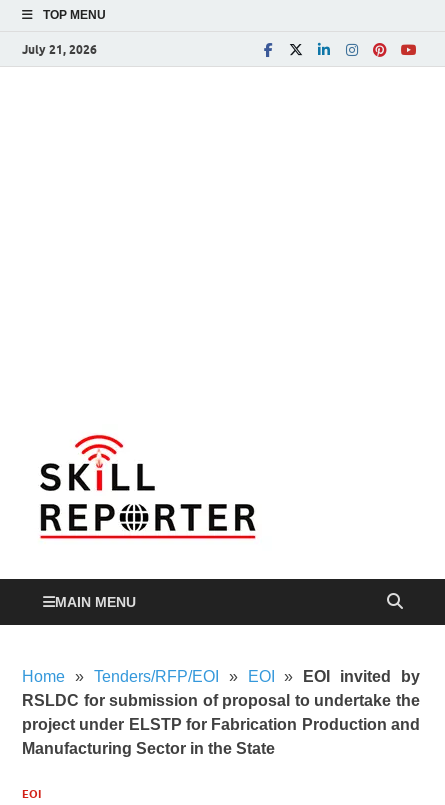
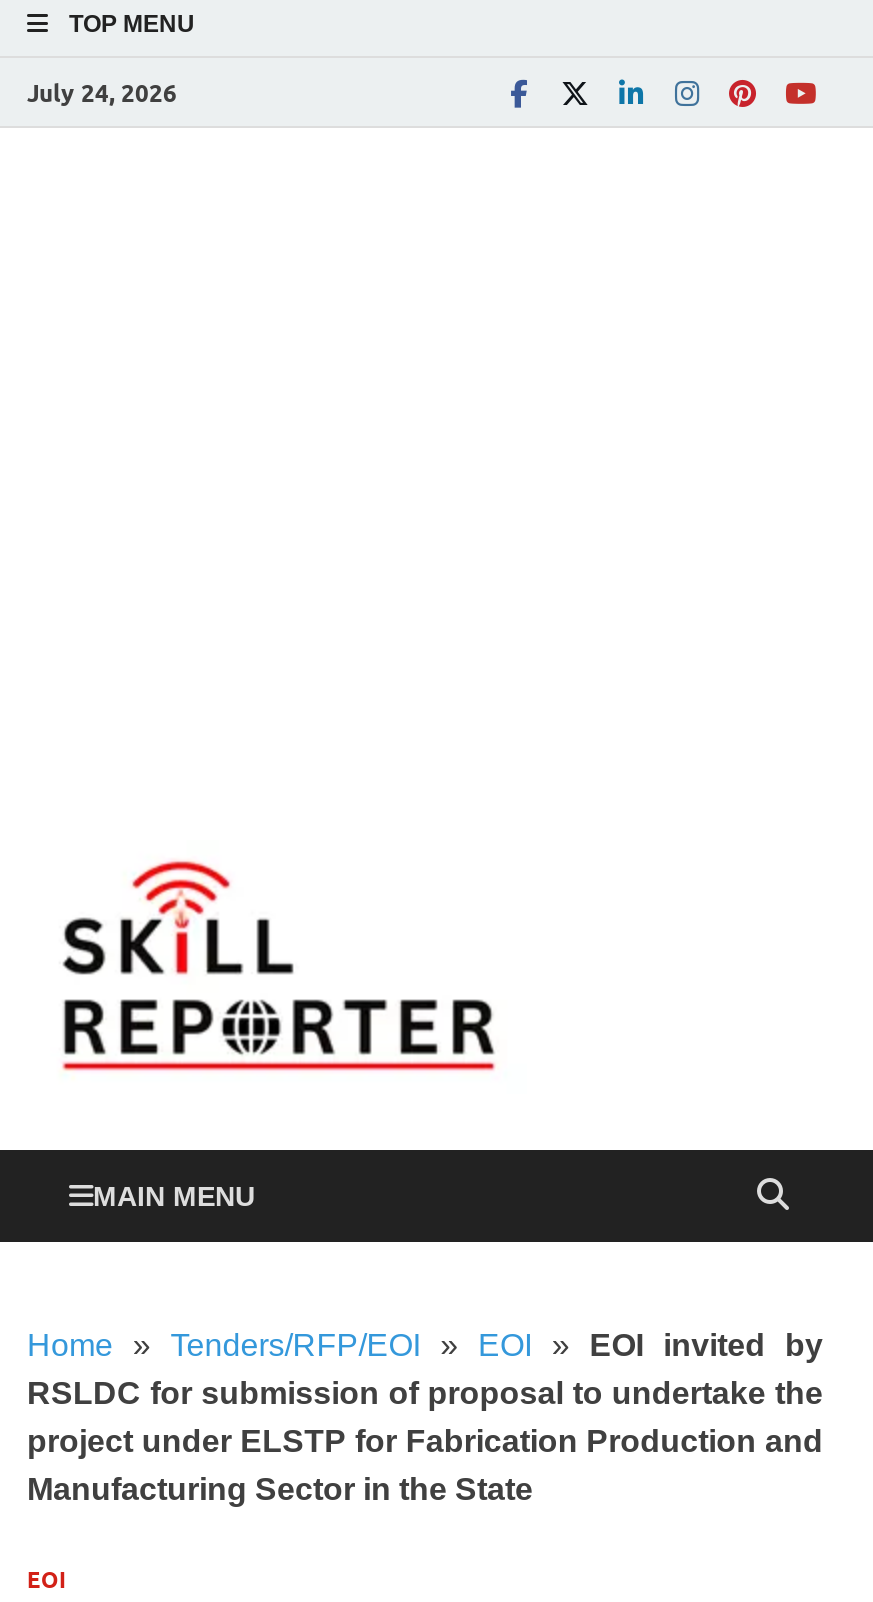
- July 21, 2026
+ July 24, 2026
